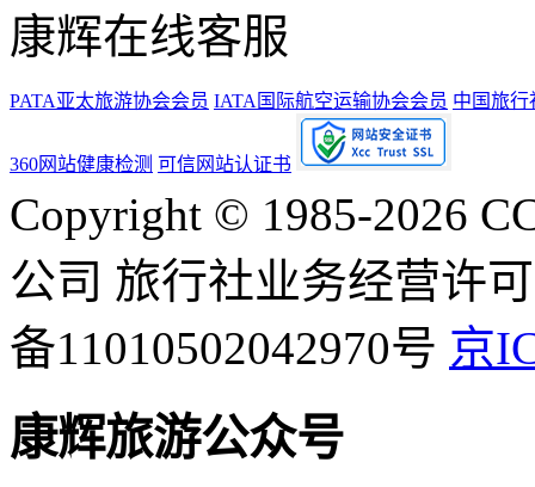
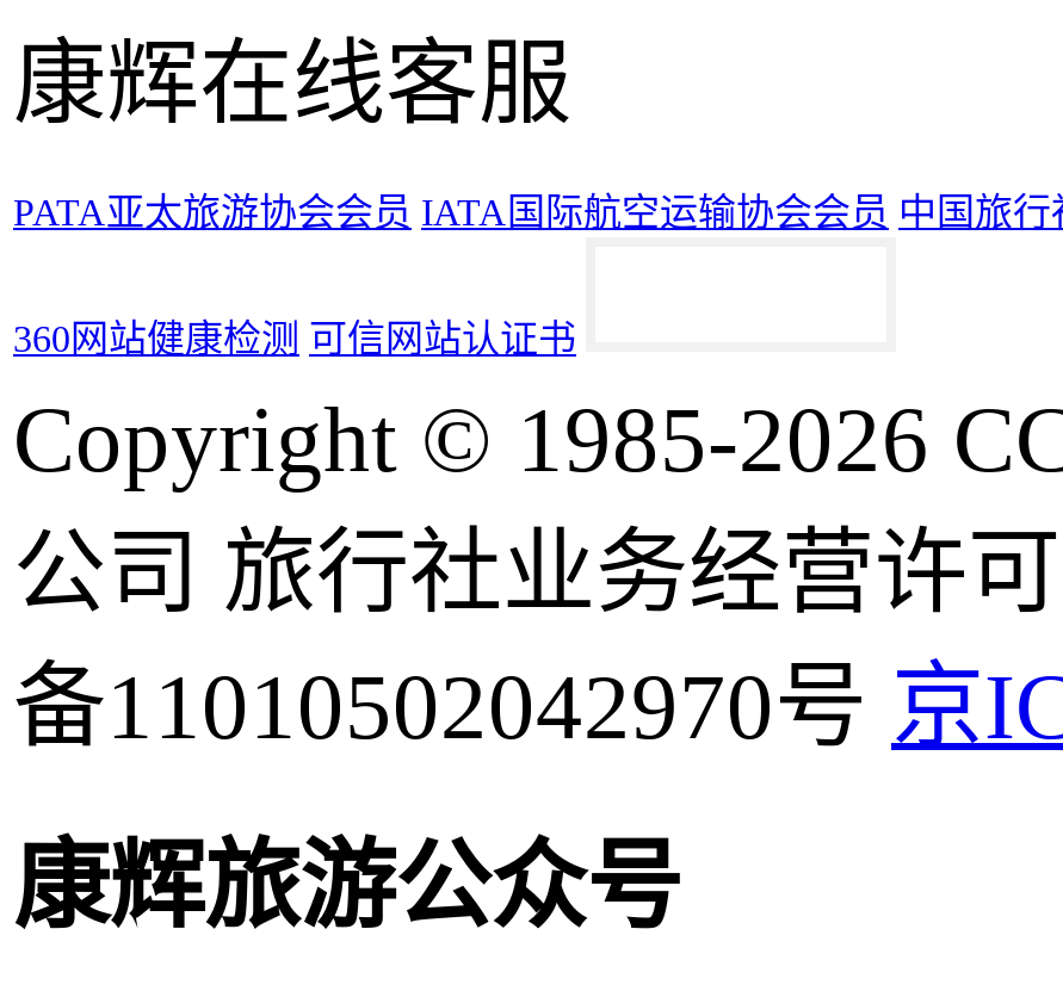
- [image]
